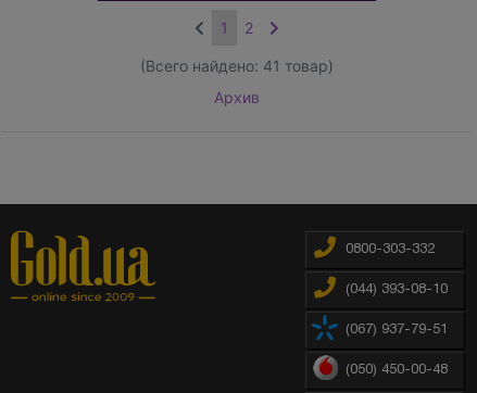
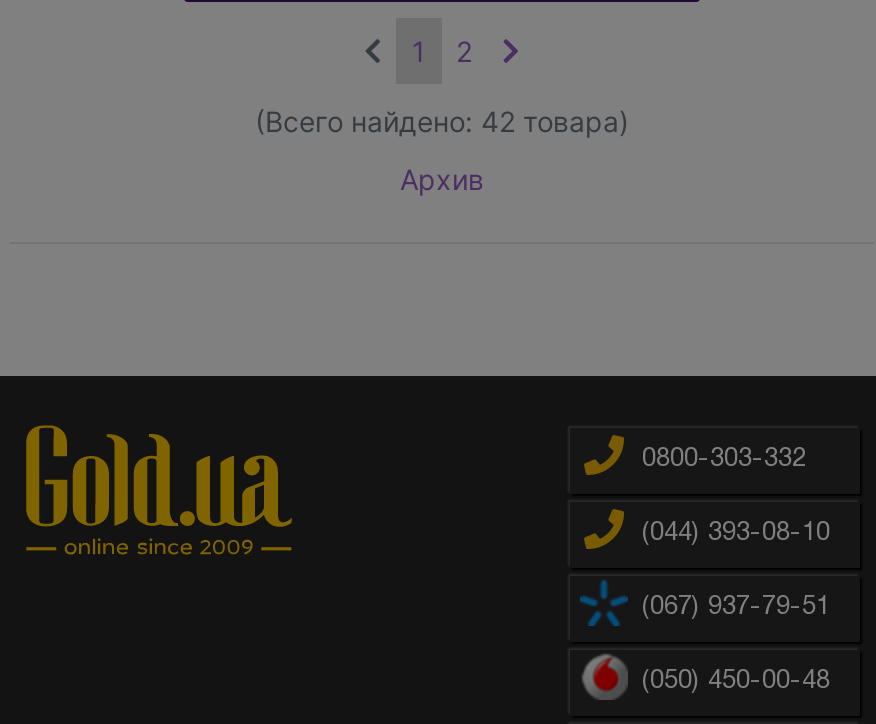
- (Всего найдено: 41 товар)
+ (Всего найдено: 42 товара)
